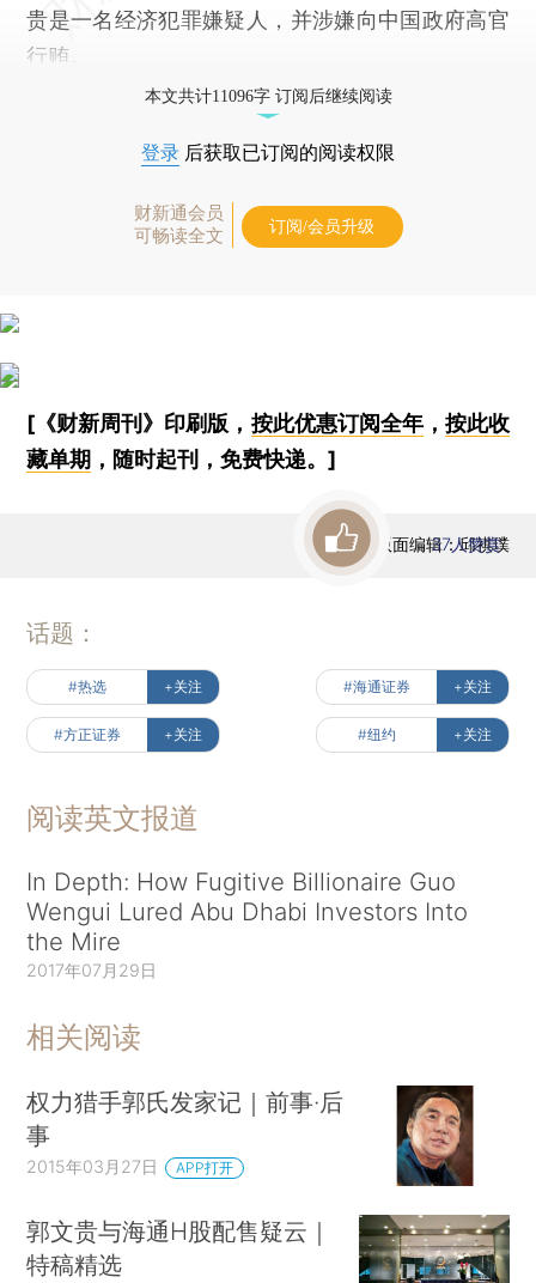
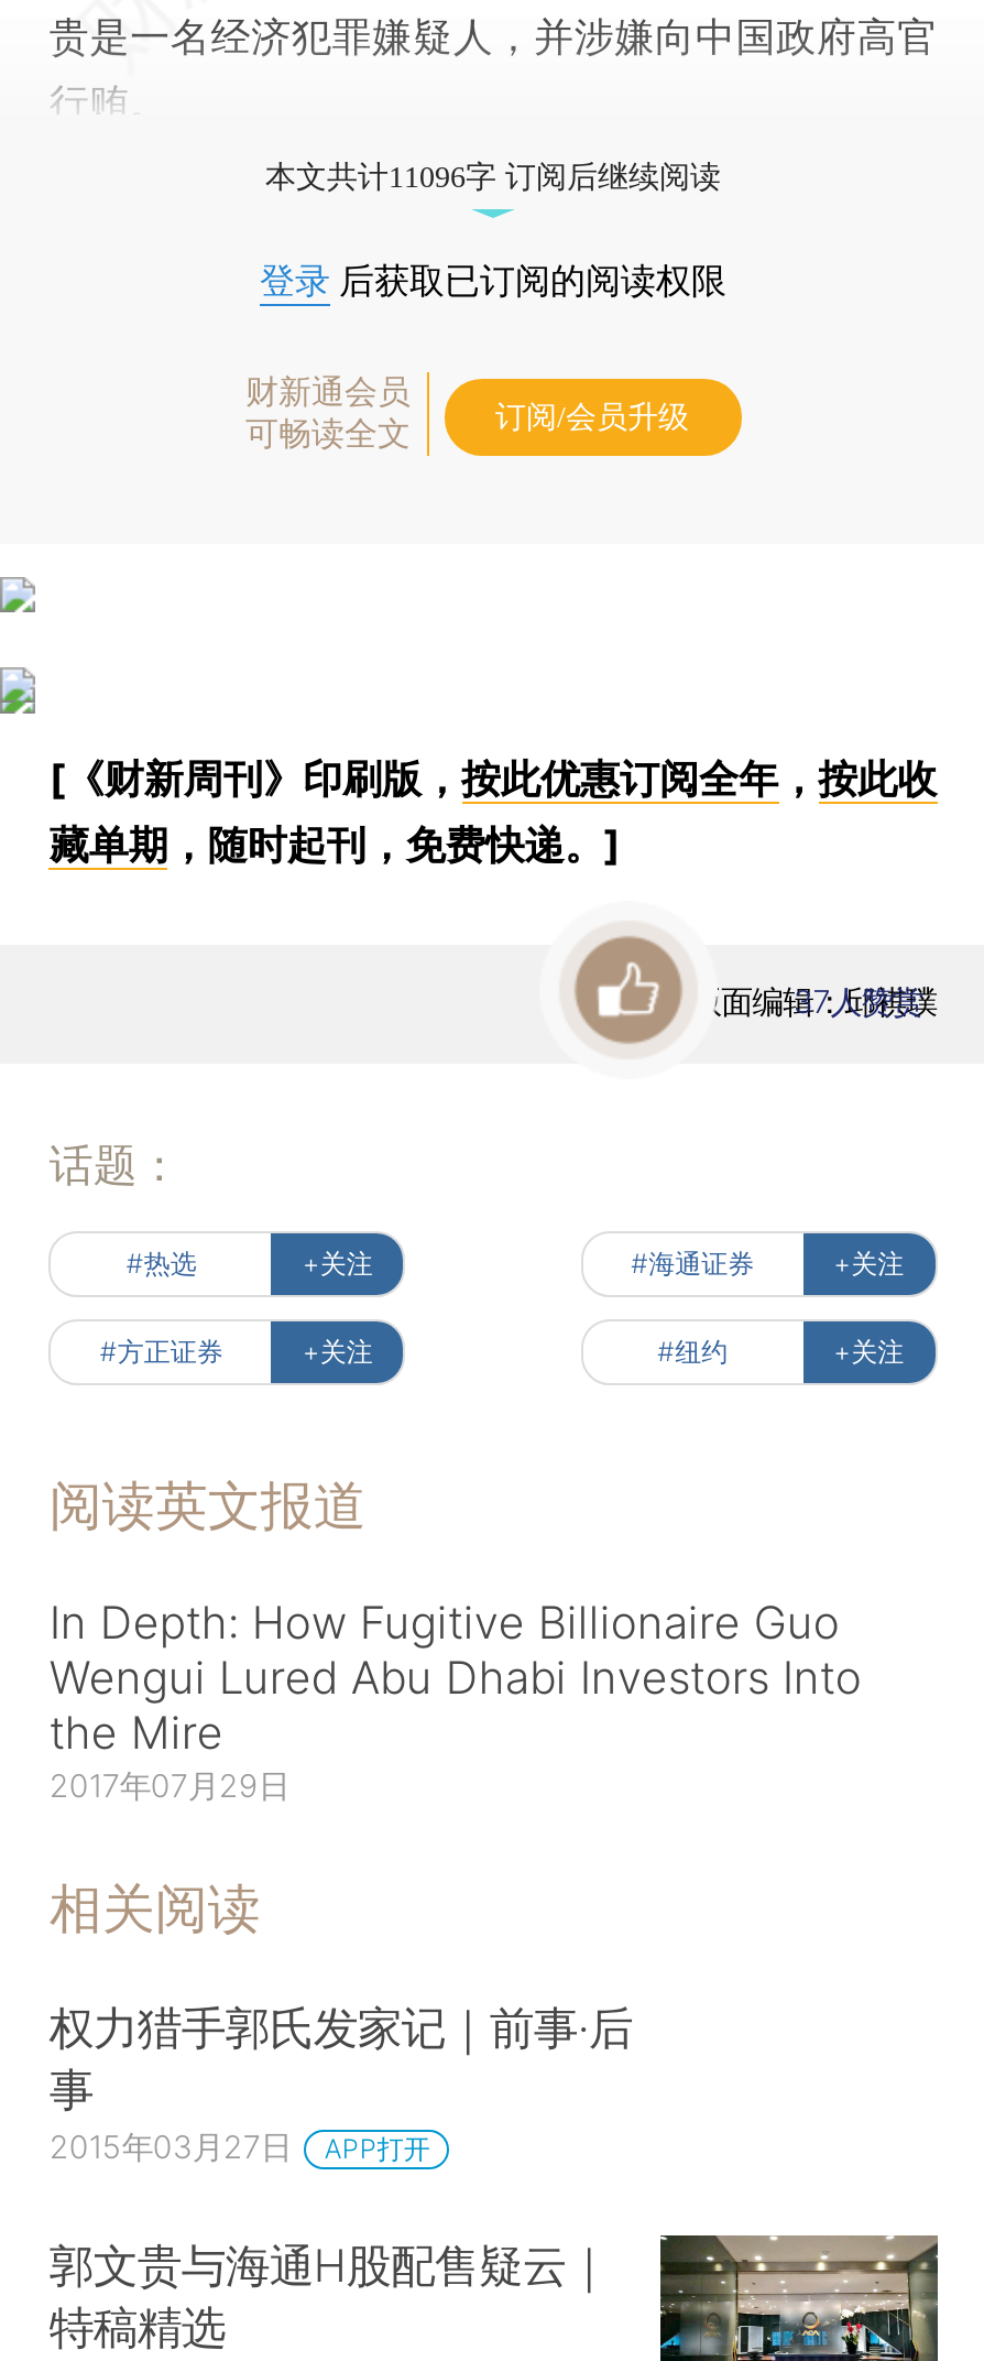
- [image]
